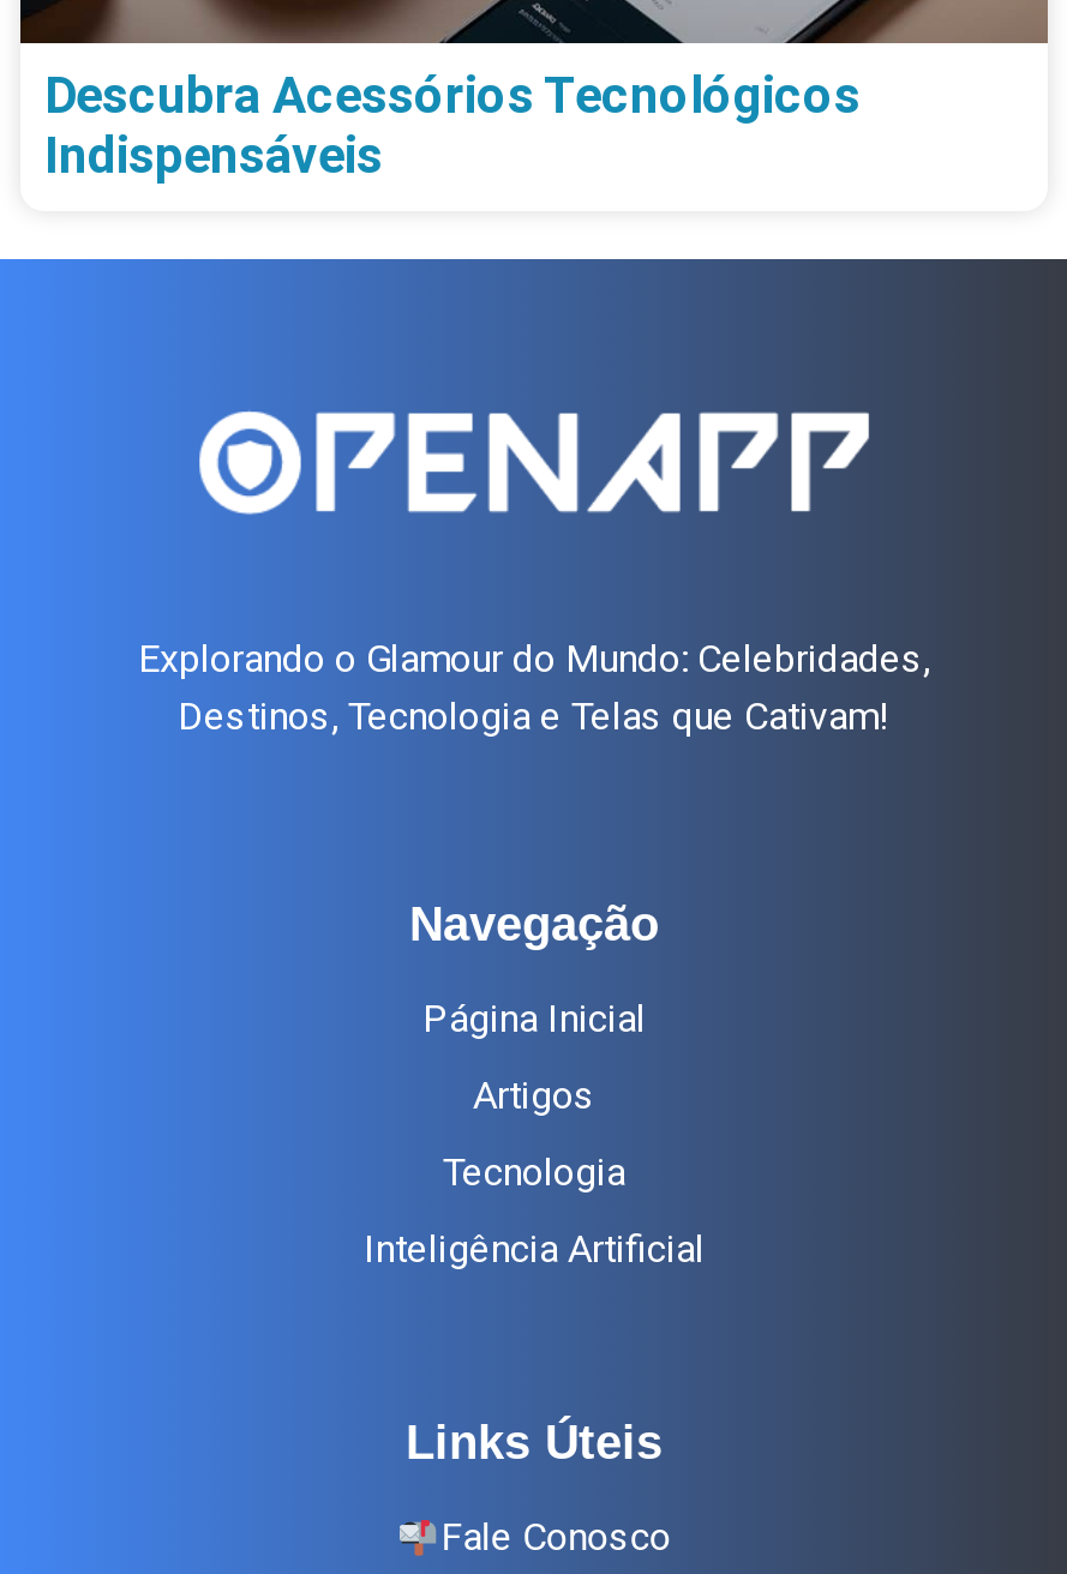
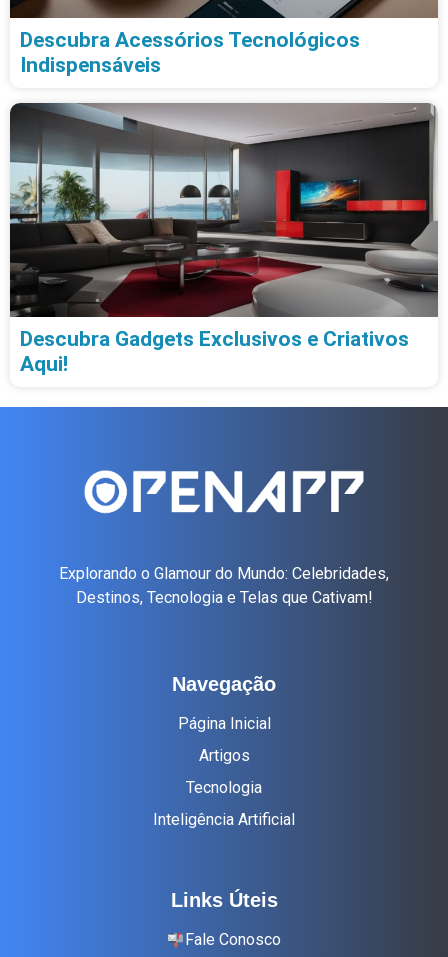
+ [image]
+ Descubra Gadgets Exclusivos e Criativos
+ Aqui!
